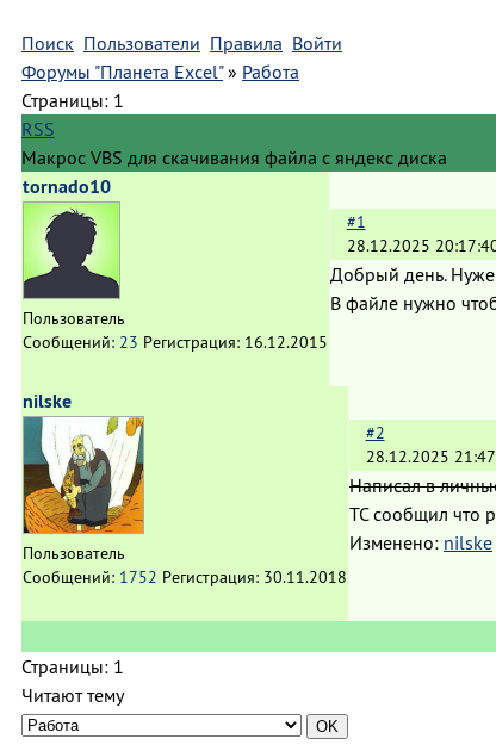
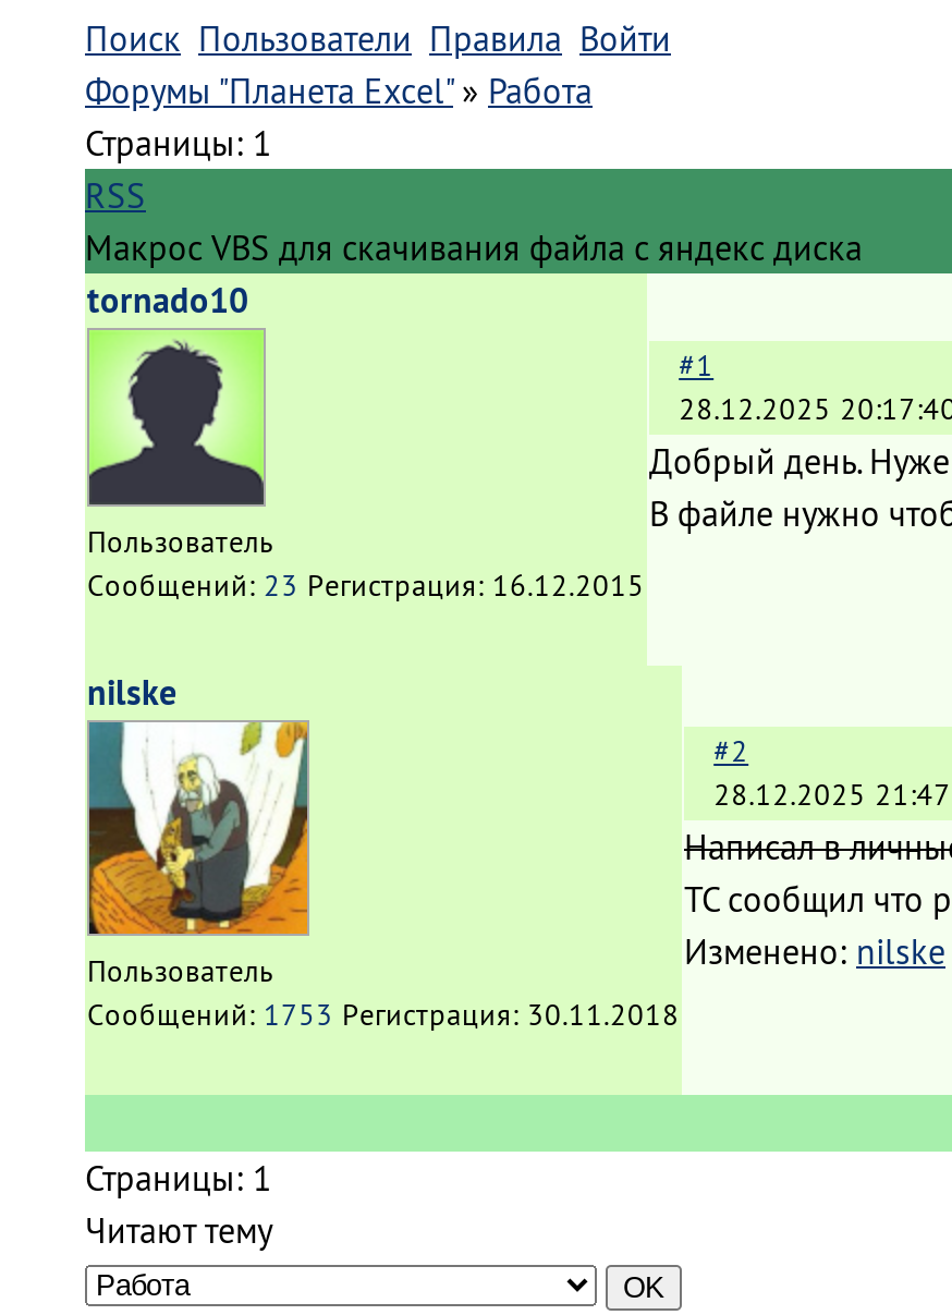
- Сообщений: 1752 Регистрация: 30.11.2018
+ Сообщений: 1753 Регистрация: 30.11.2018
